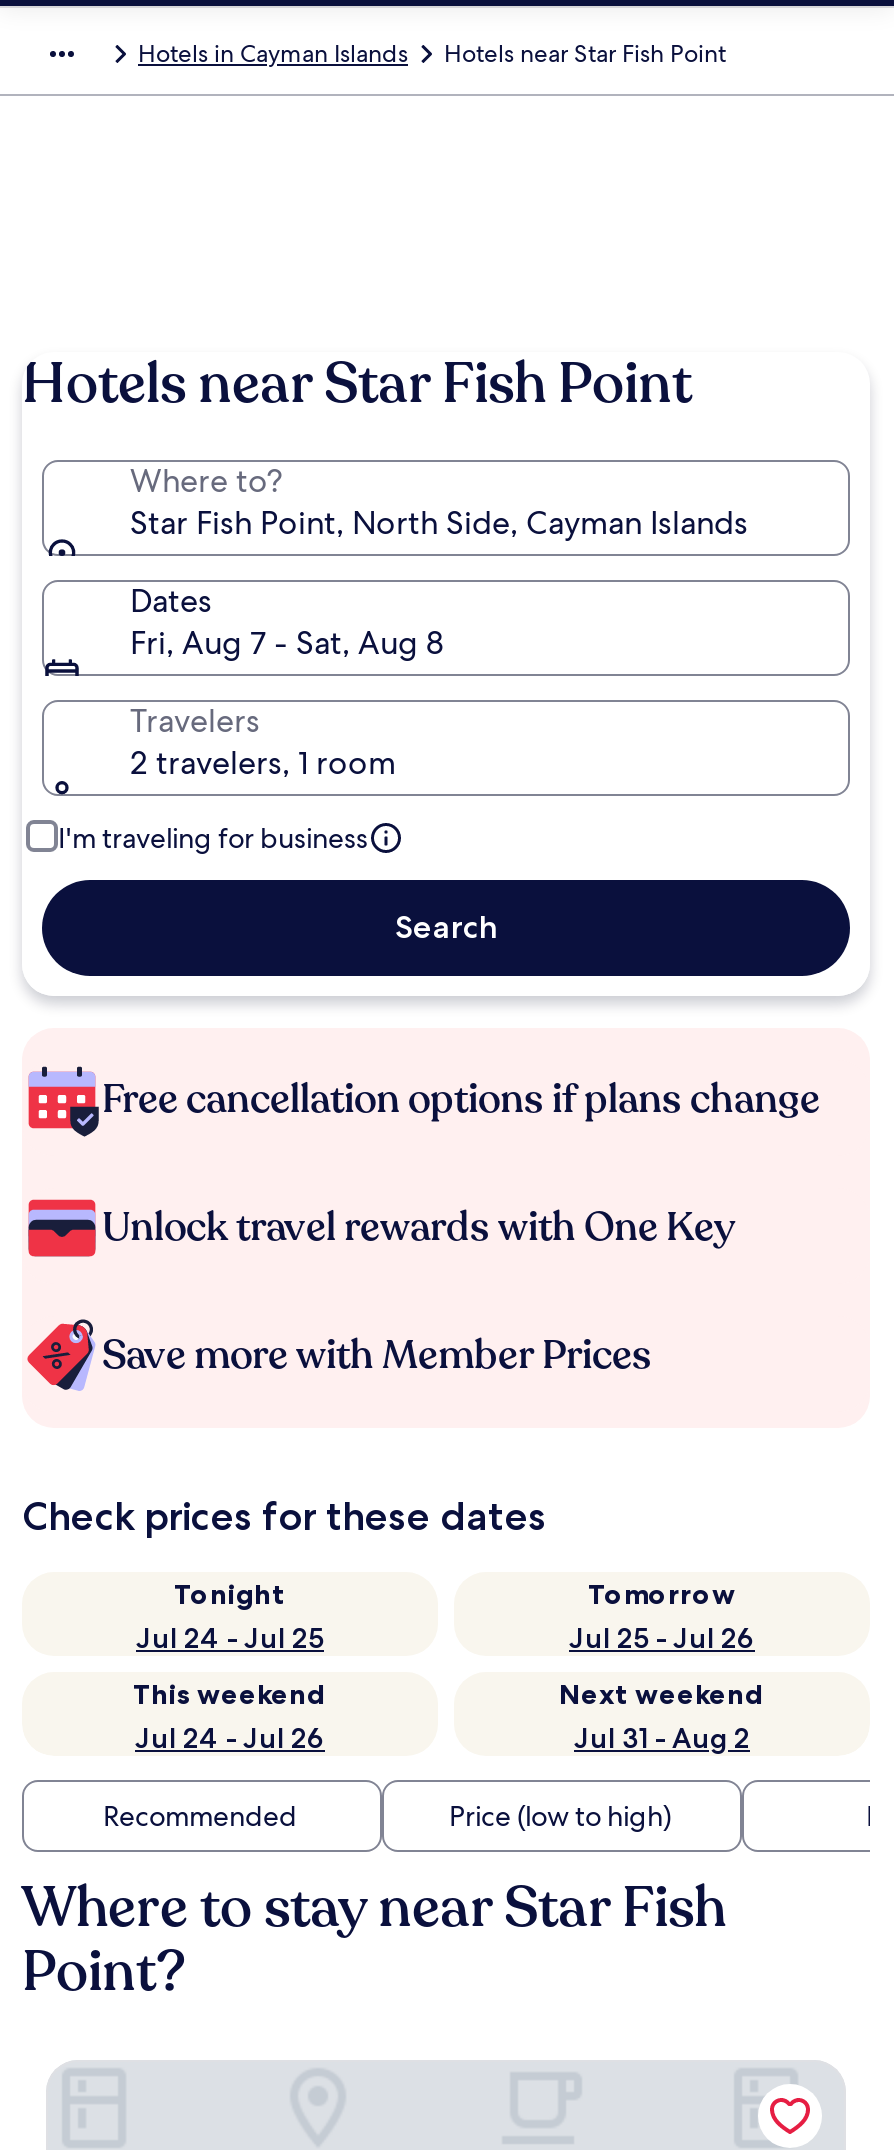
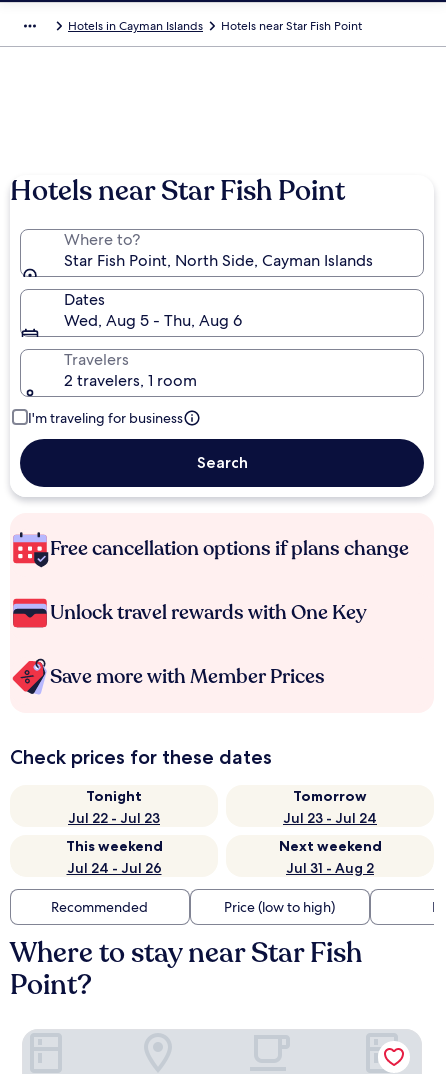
- Fri, Aug 7 - Sat, Aug 8
+ Wed, Aug 5 - Thu, Aug 6

- Jul 24 - Jul 25
+ Jul 22 - Jul 23

- Jul 25 - Jul 26
+ Jul 23 - Jul 24
